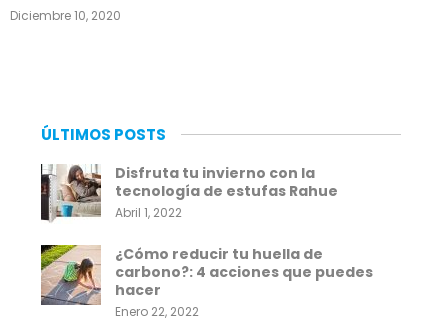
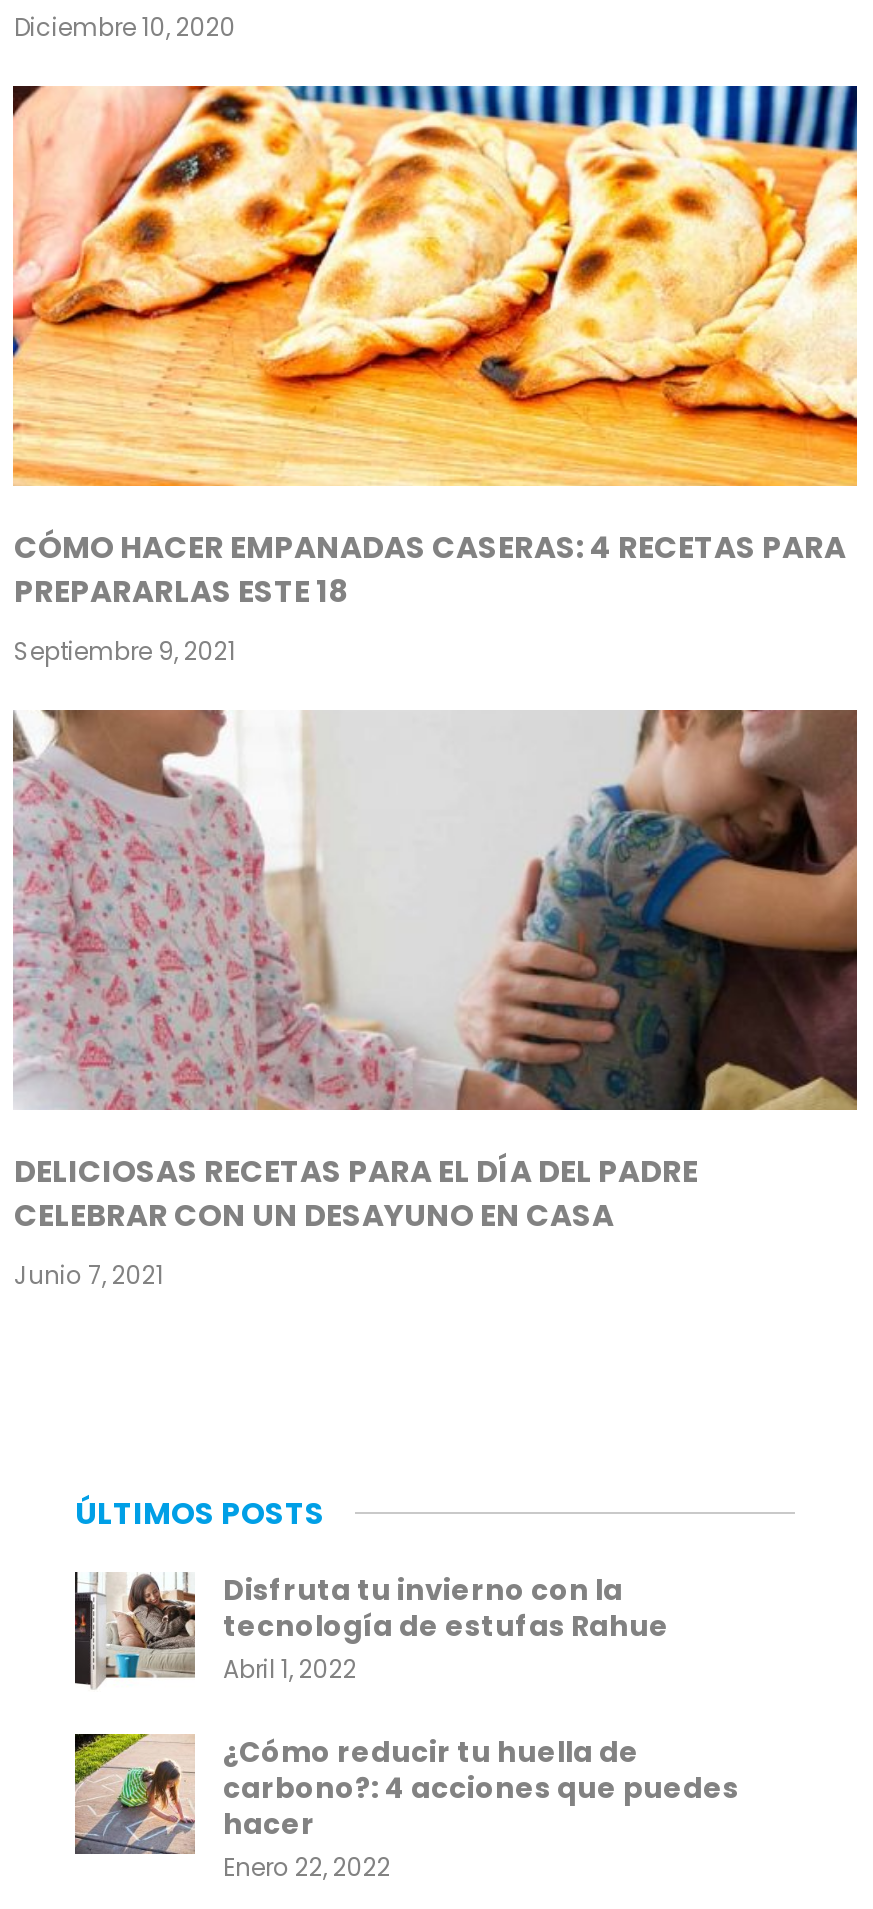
+ [image]
+ CÓMO HACER EMPANADAS CASERAS: 4 RECETAS PARA
+ PREPARARLAS ESTE 18
+ Septiembre 9, 2021

+ [image]
+ DELICIOSAS RECETAS PARA EL DÍA DEL PADRE
+ CELEBRAR CON UN DESAYUNO EN CASA
+ Junio 7, 2021
